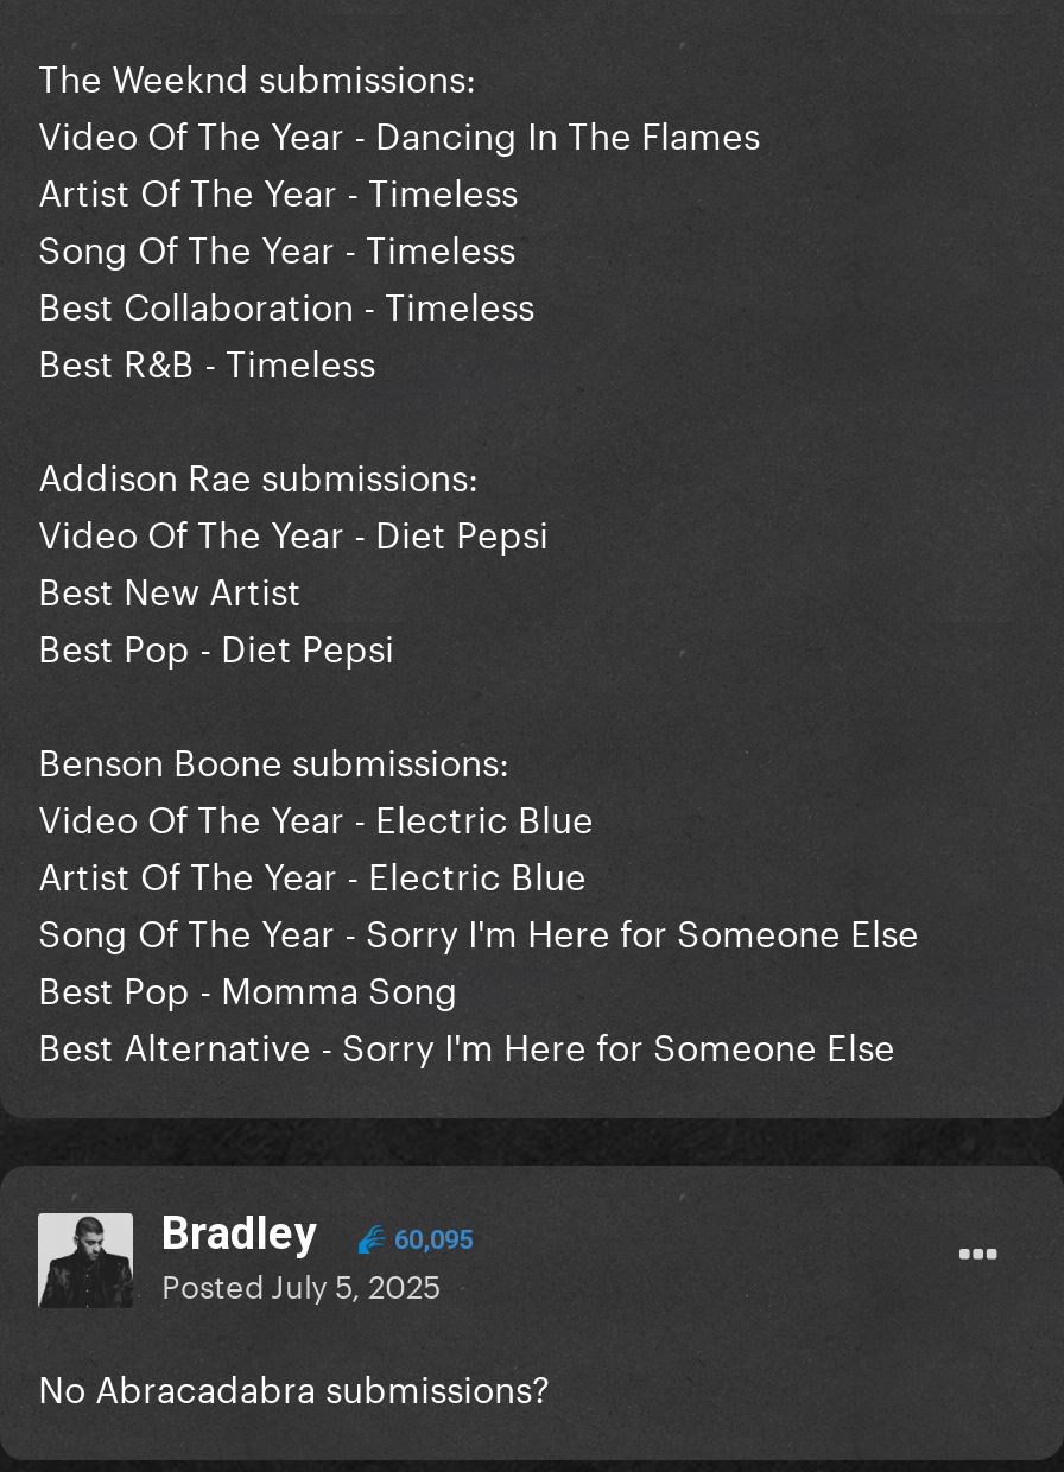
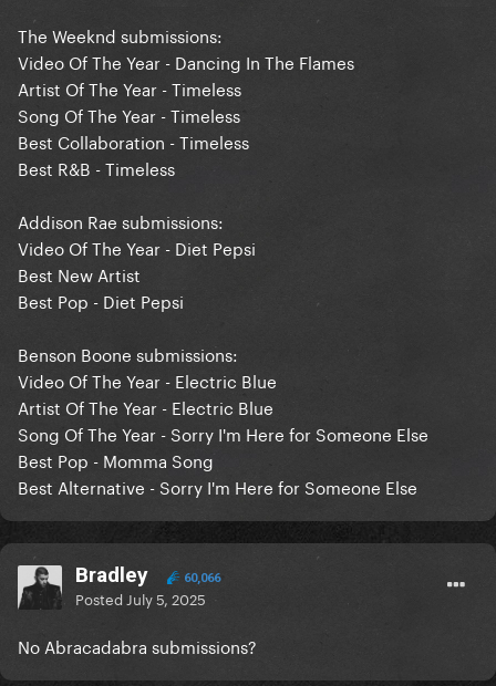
- 60,095
+ 60,066
